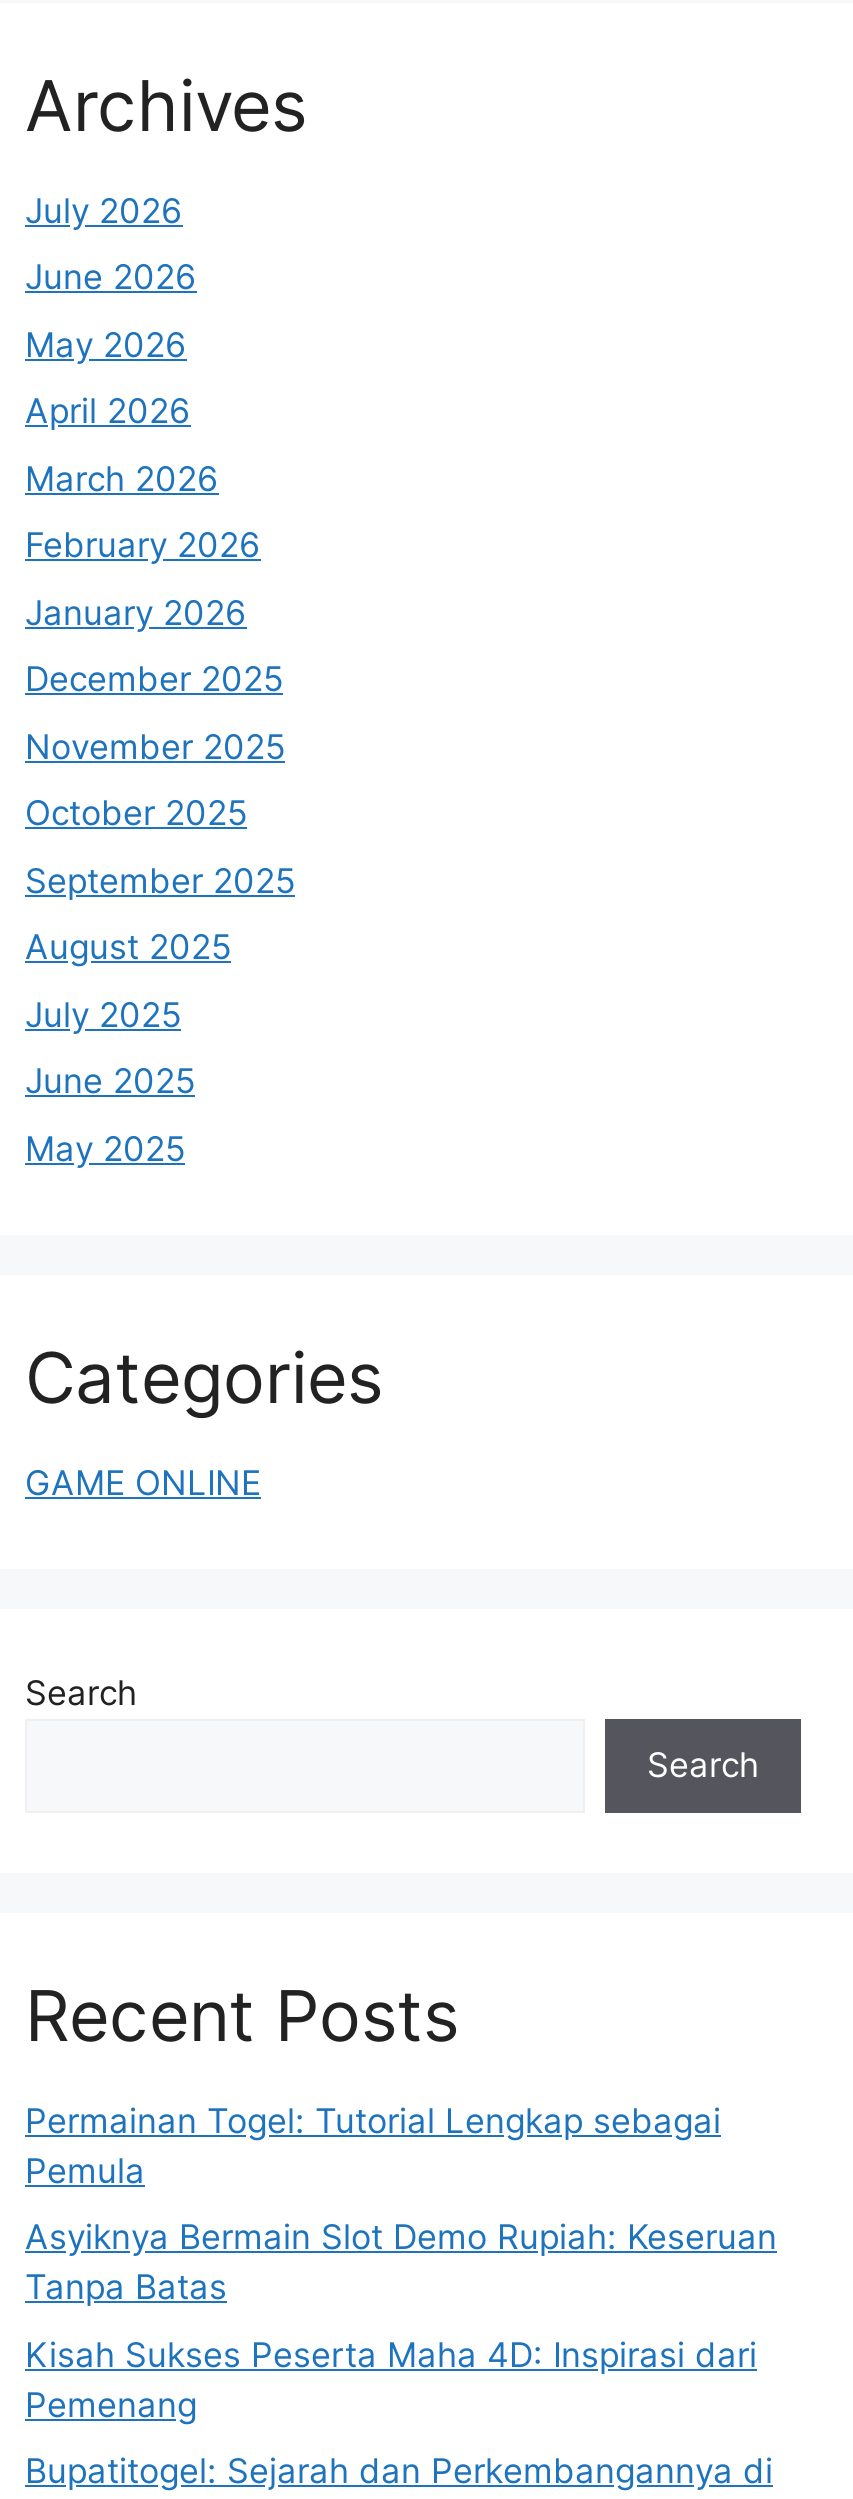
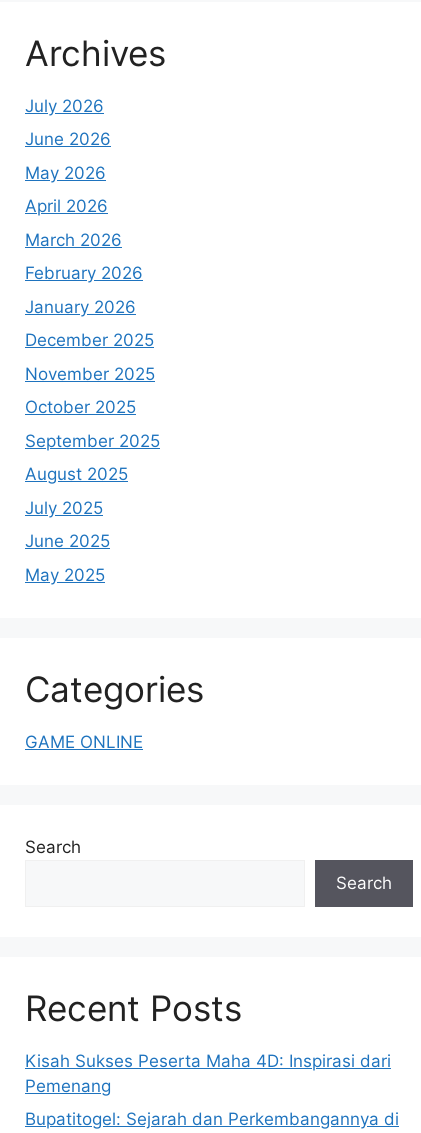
- Permainan Togel: Tutorial Lengkap sebagai
- Pemula
- Asyiknya Bermain Slot Demo Rupiah: Keseruan
- Tanpa Batas
